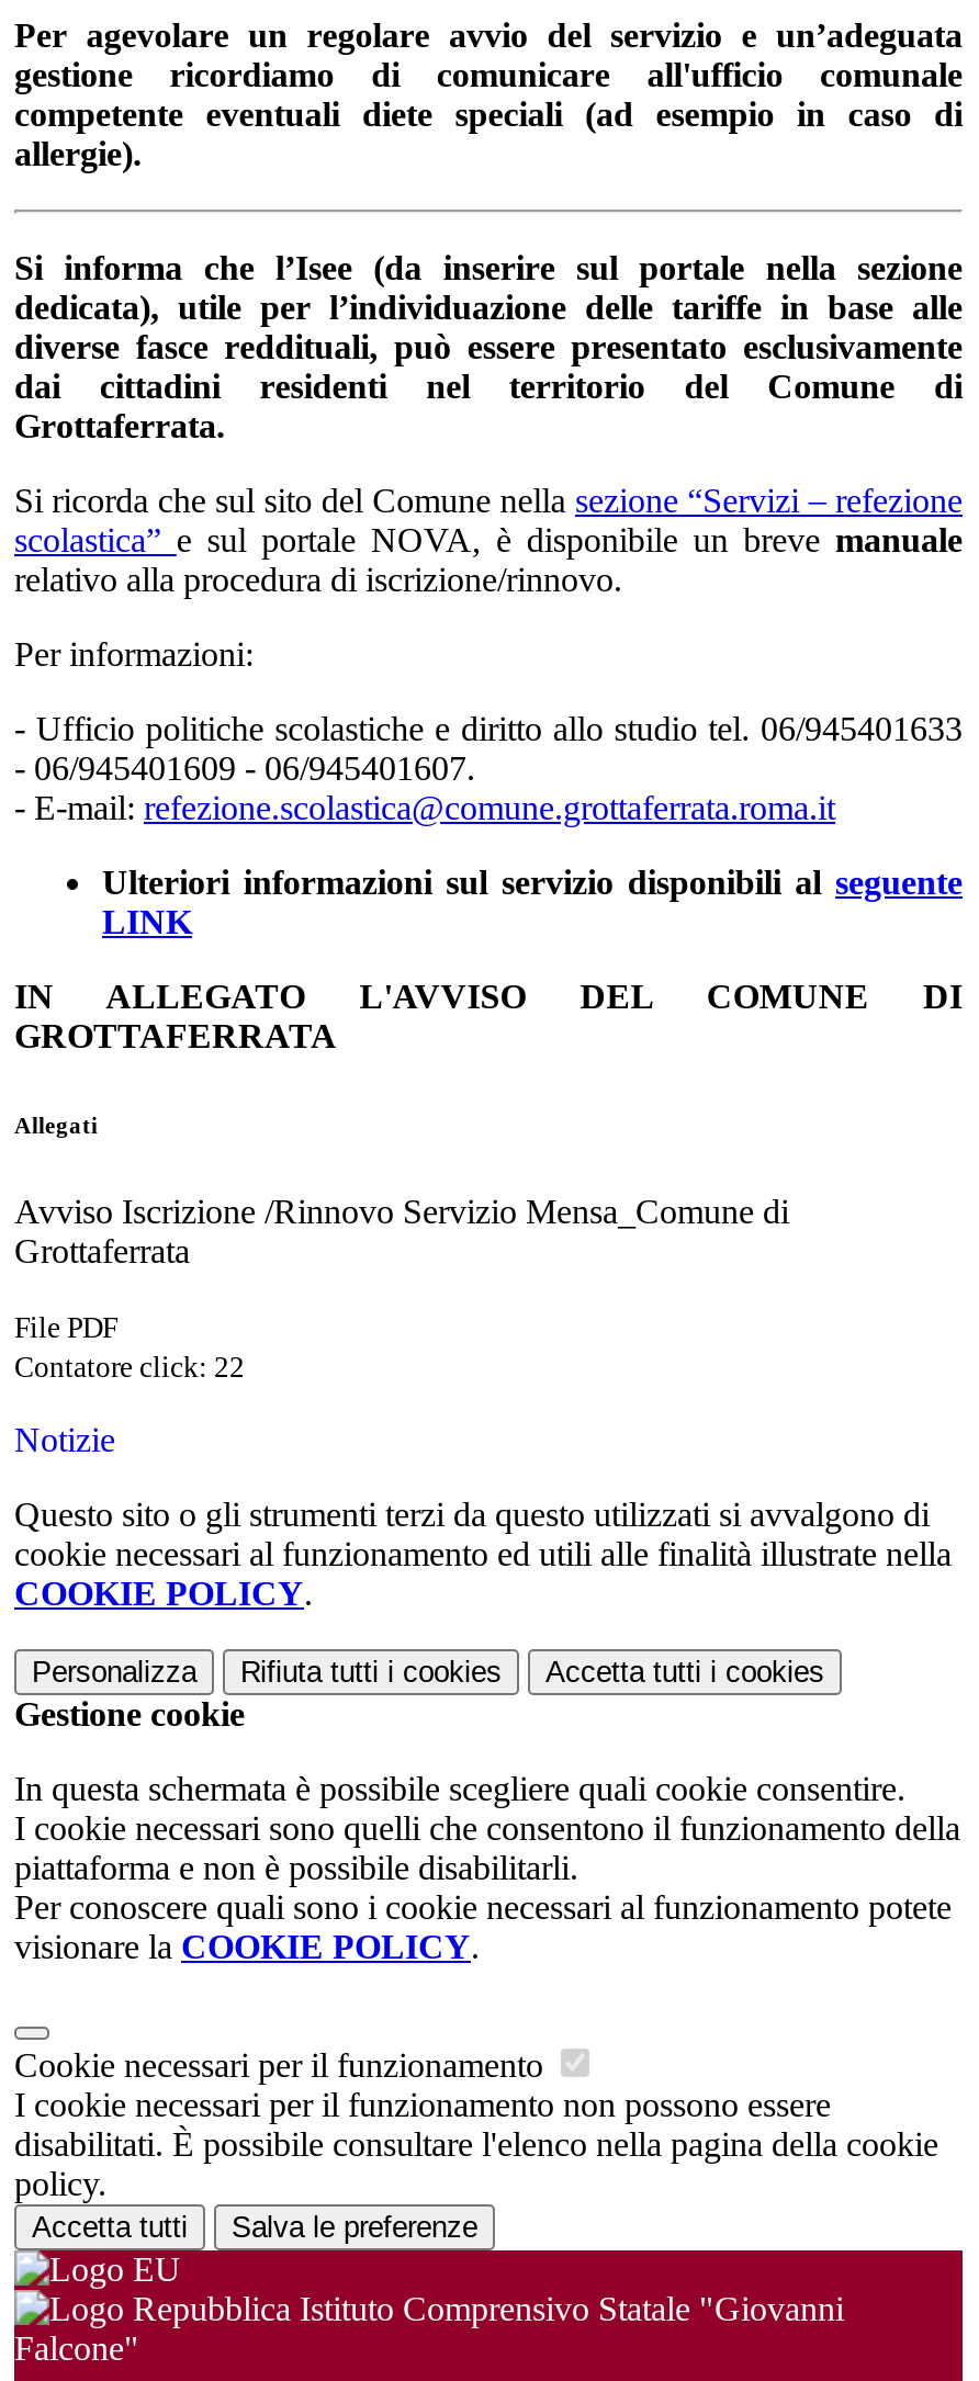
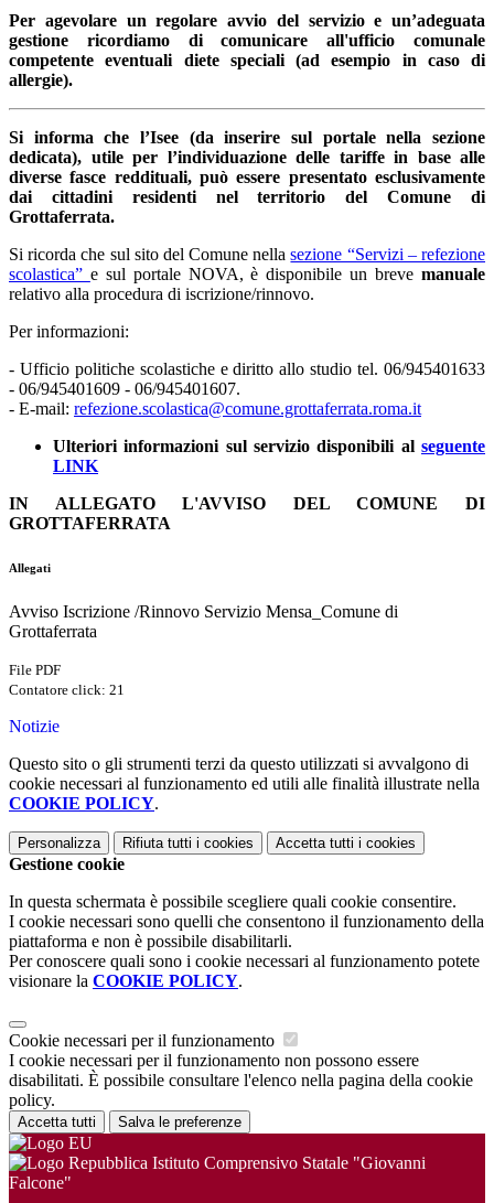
- Contatore click: 22
+ Contatore click: 21
